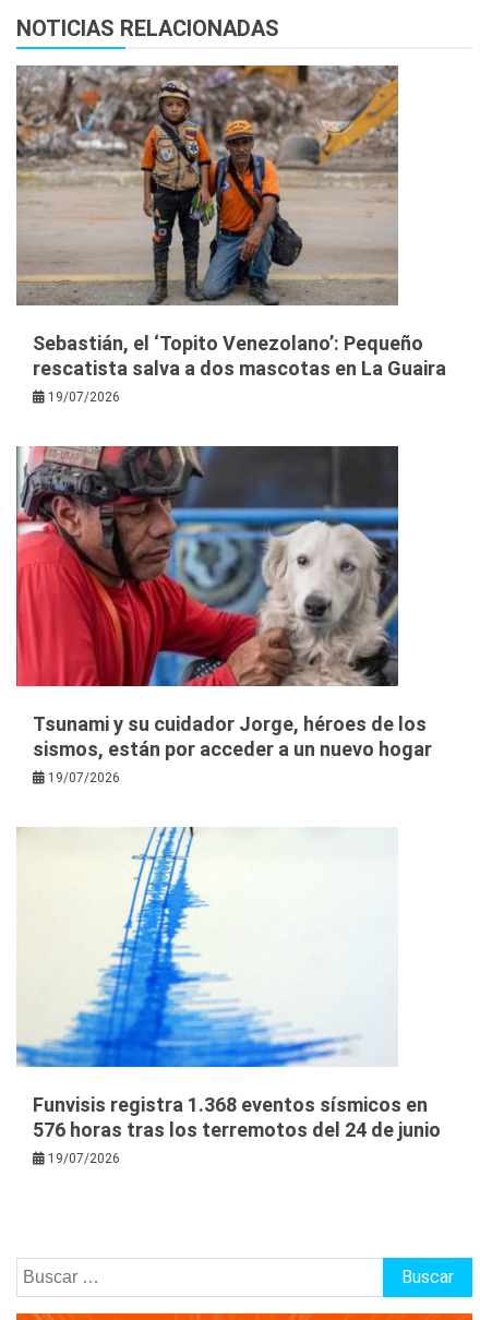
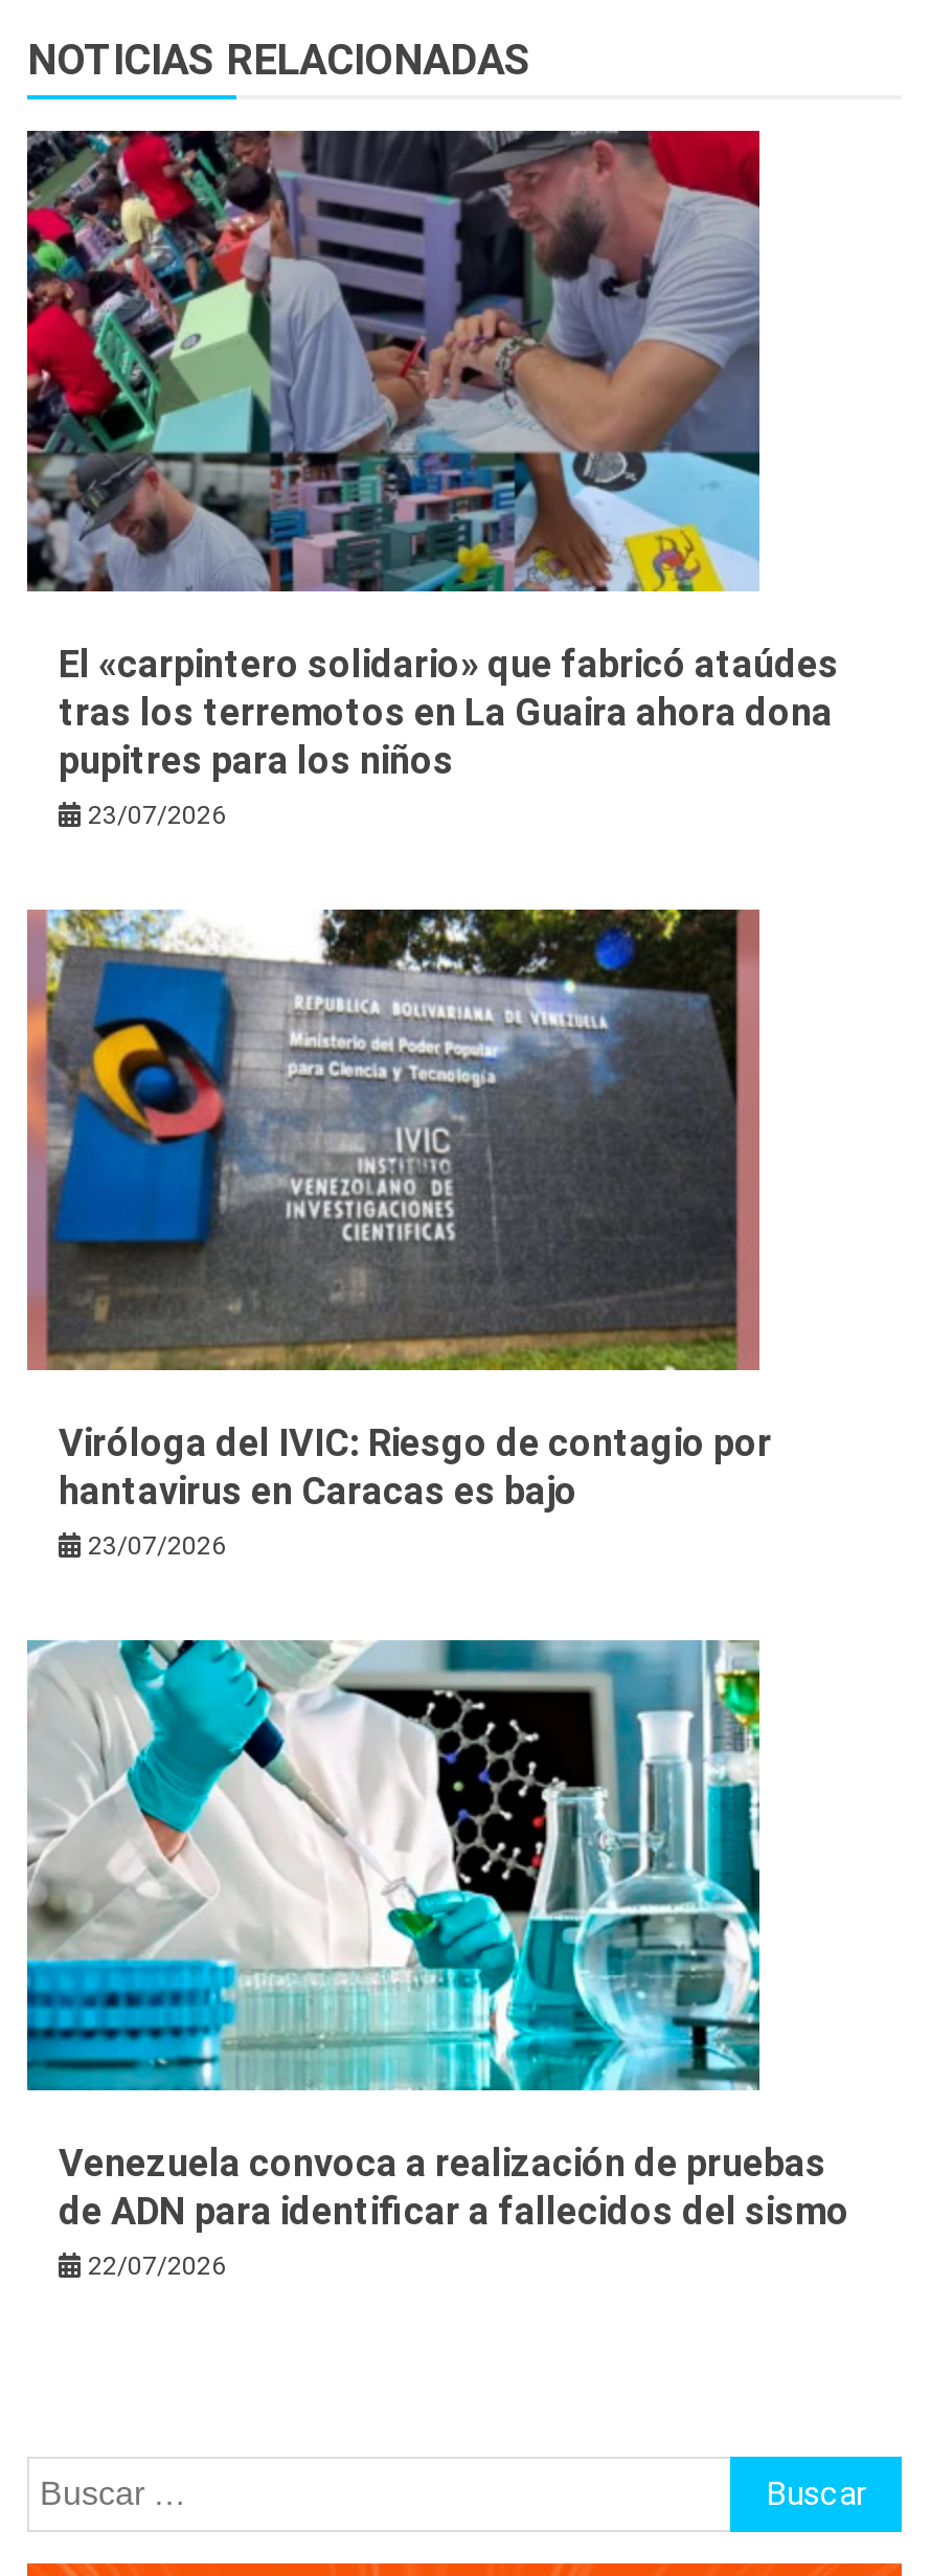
- [image]
- Sebastián, el ‘Topito Venezolano’: Pequeño
- rescatista salva a dos mascotas en La Guaira
- 19/07/2026
+ [image]
+ El «carpintero solidario» que fabricó ataúdes
+ tras los terremotos en La Guaira ahora dona
+ pupitres para los niños
+ 23/07/2026

- [image]
- Tsunami y su cuidador Jorge, héroes de los
- sismos, están por acceder a un nuevo hogar
- 19/07/2026
+ [image]
+ Viróloga del IVIC: Riesgo de contagio por
+ hantavirus en Caracas es bajo
+ 23/07/2026

- [image]
- Funvisis registra 1.368 eventos sísmicos en
- 576 horas tras los terremotos del 24 de junio
- 19/07/2026
+ [image]
+ Venezuela convoca a realización de pruebas
+ de ADN para identificar a fallecidos del sismo
+ 22/07/2026
